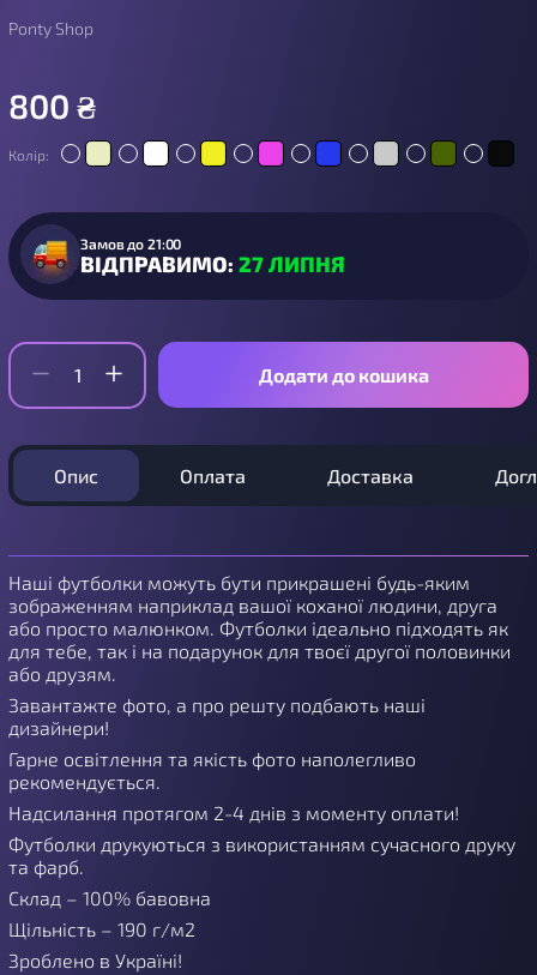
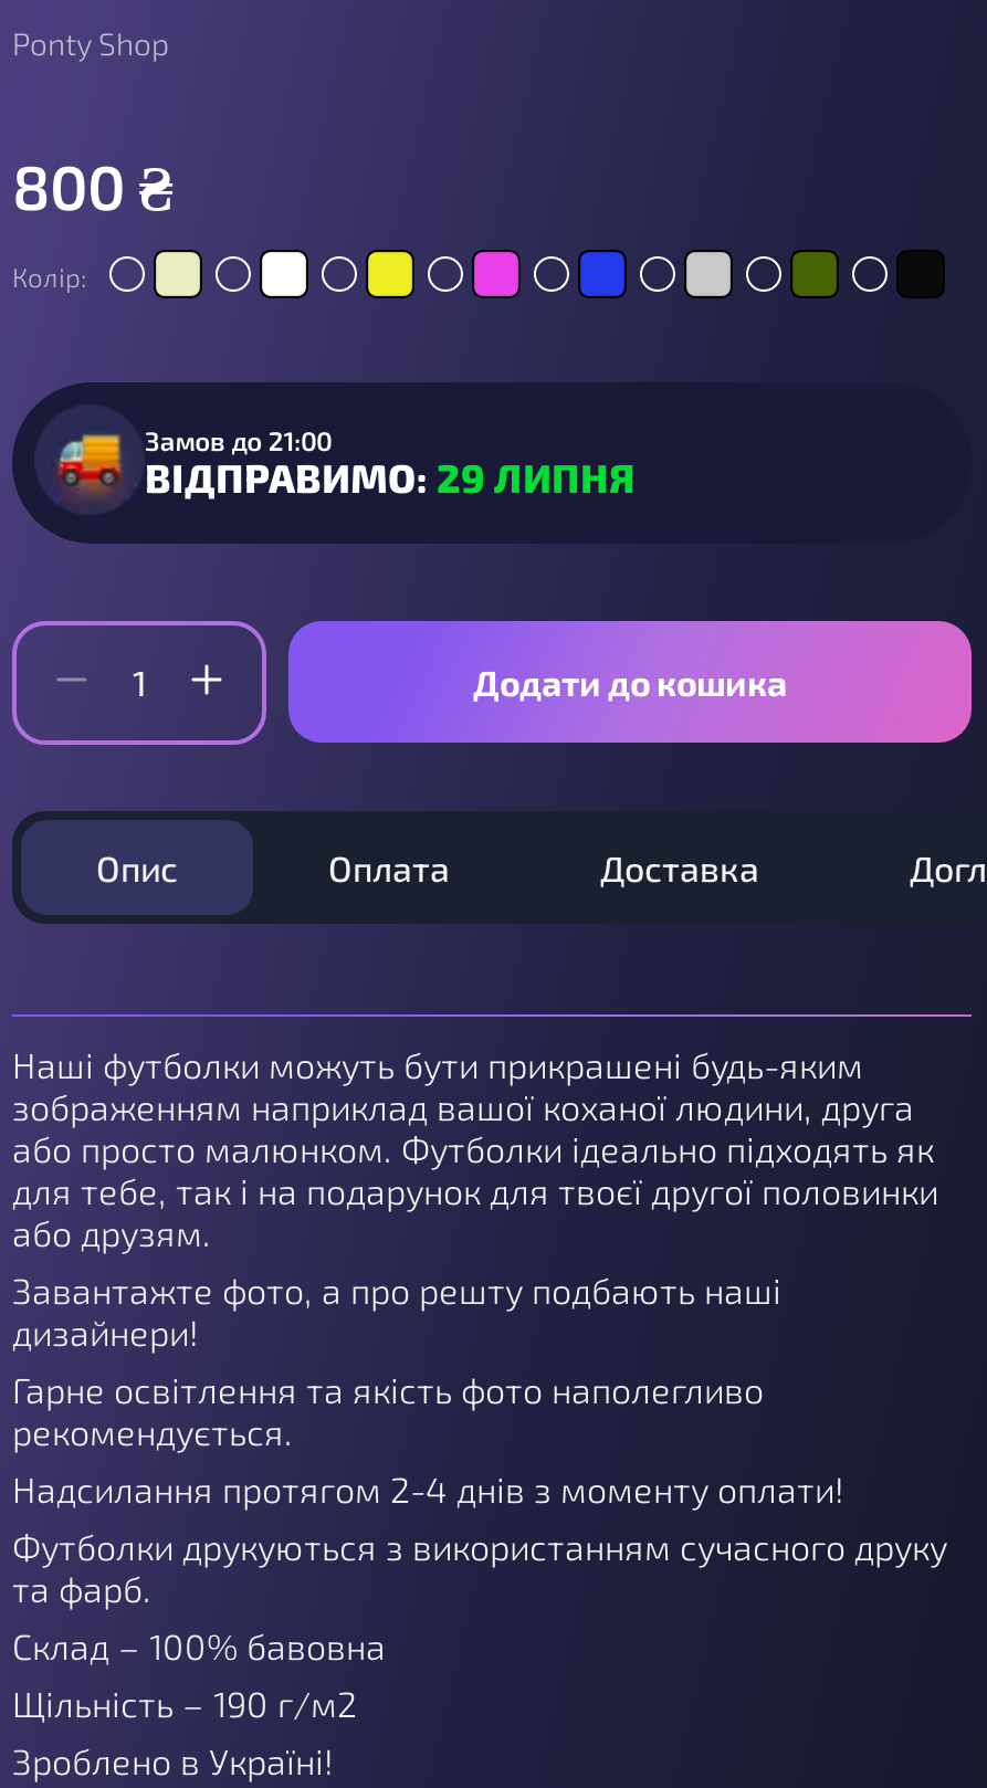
- ВІДПРАВИМО: 27 ЛИПНЯ
+ ВІДПРАВИМО: 29 ЛИПНЯ
